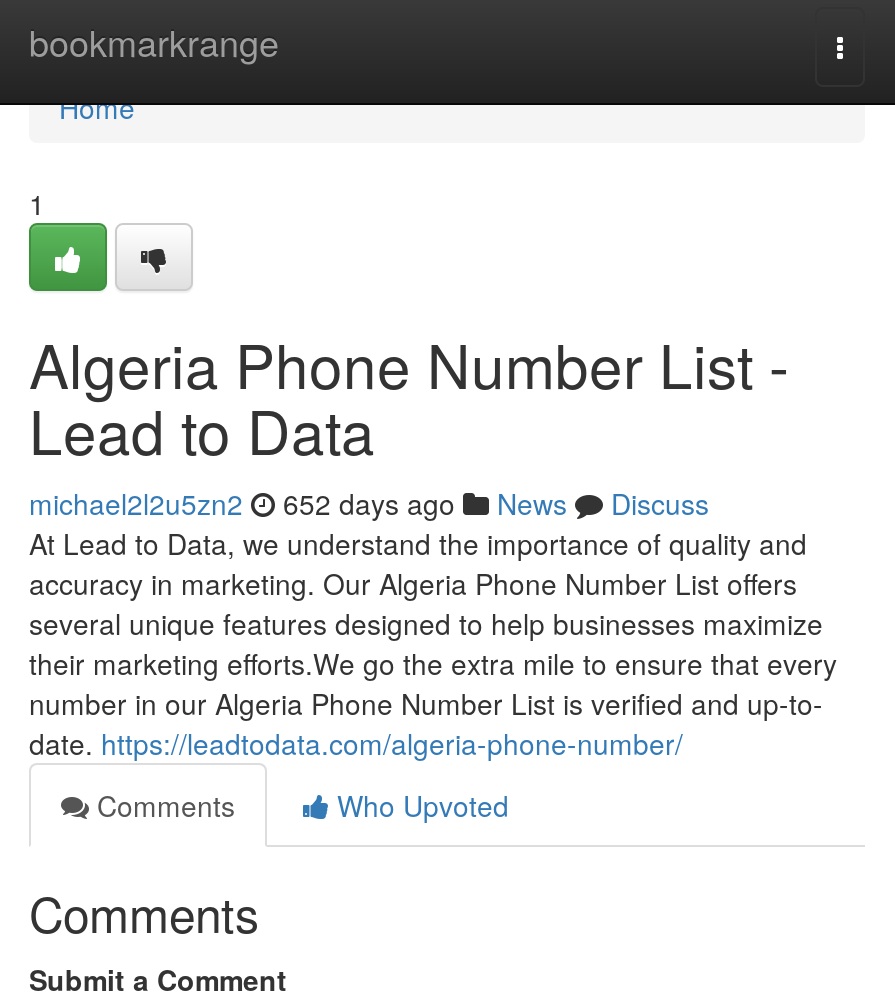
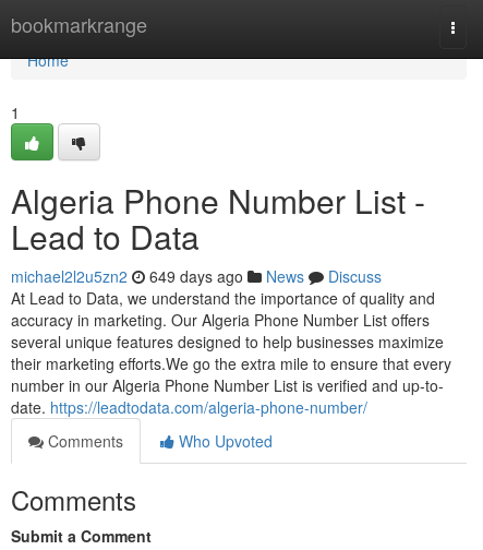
- michael2l2u5zn2 652 days ago News Discuss
+ michael2l2u5zn2 649 days ago News Discuss
